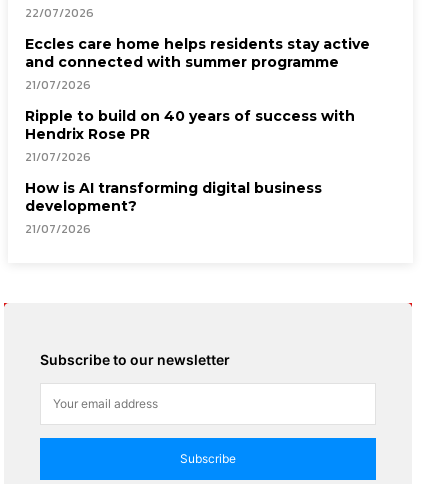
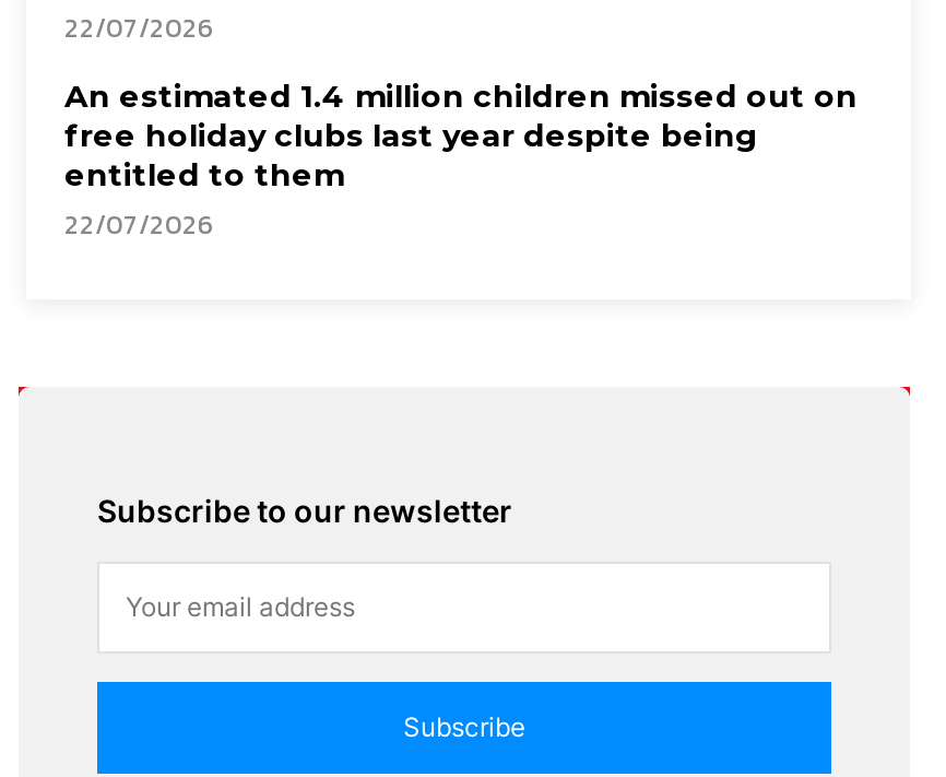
- Eccles care home helps residents stay active
- and connected with summer programme
- 21/07/2026
- Ripple to build on 40 years of success with
- Hendrix Rose PR
- 21/07/2026
- How is AI transforming digital business
- development?
- 21/07/2026
+ An estimated 1.4 million children missed out on
+ free holiday clubs last year despite being
+ entitled to them
+ 22/07/2026
